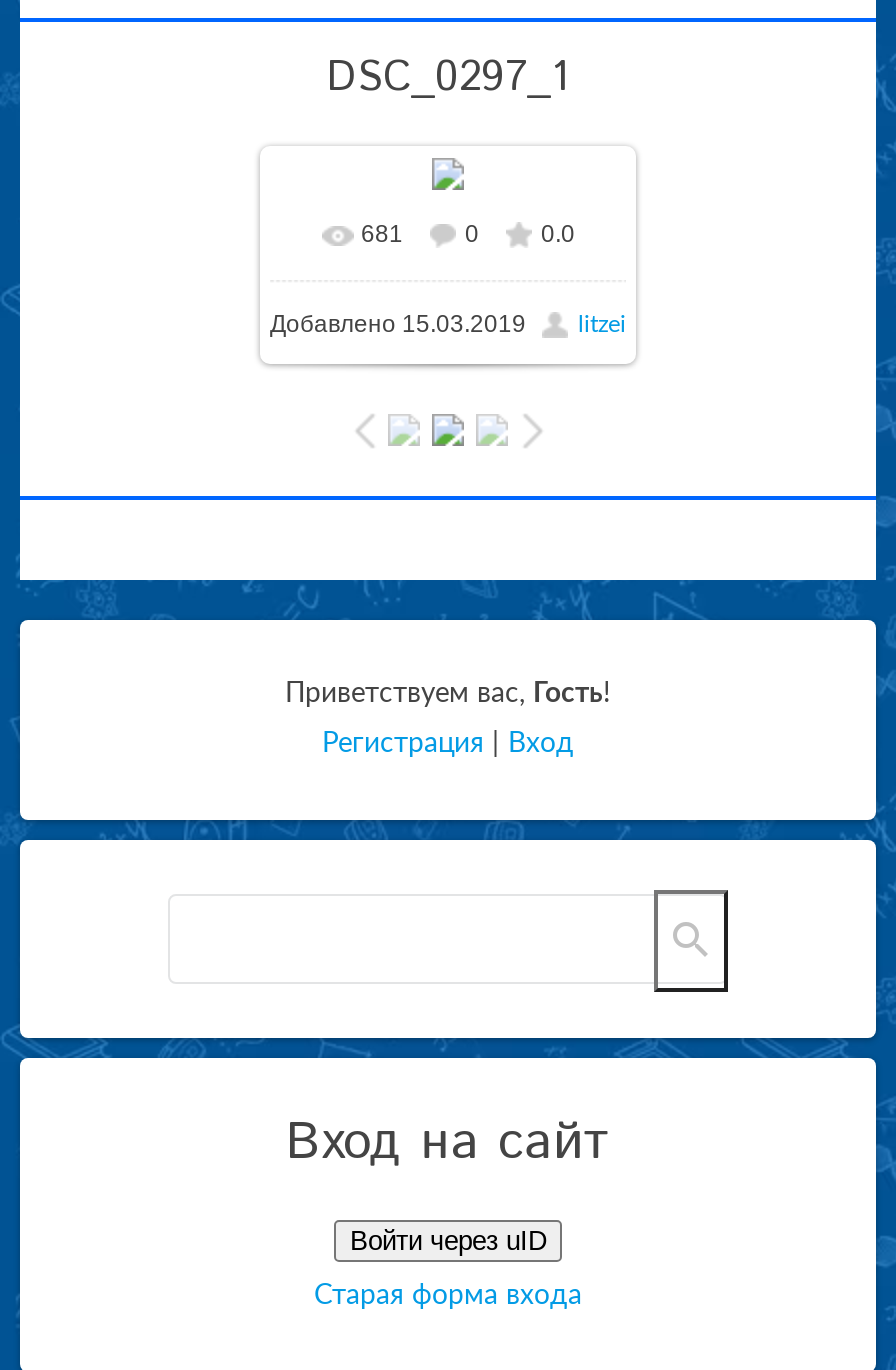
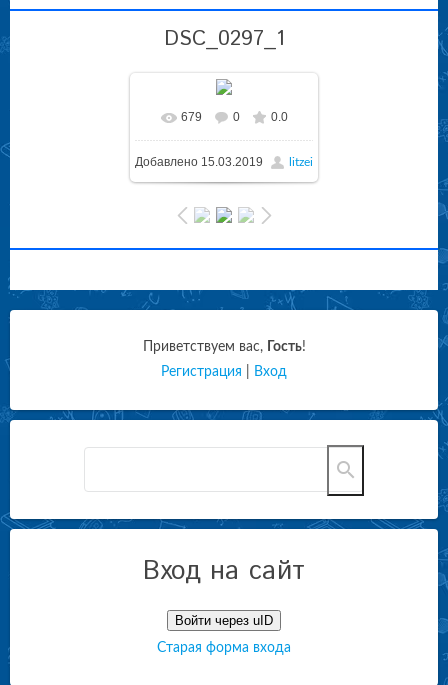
- 681
+ 679
